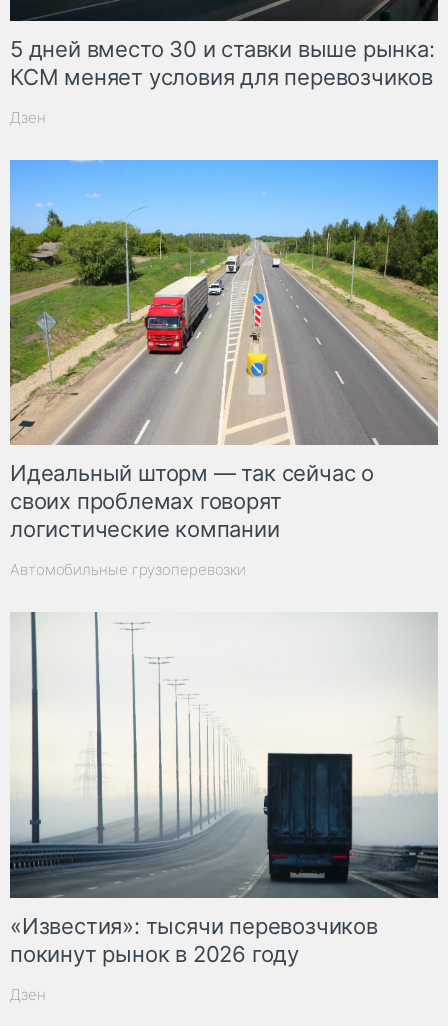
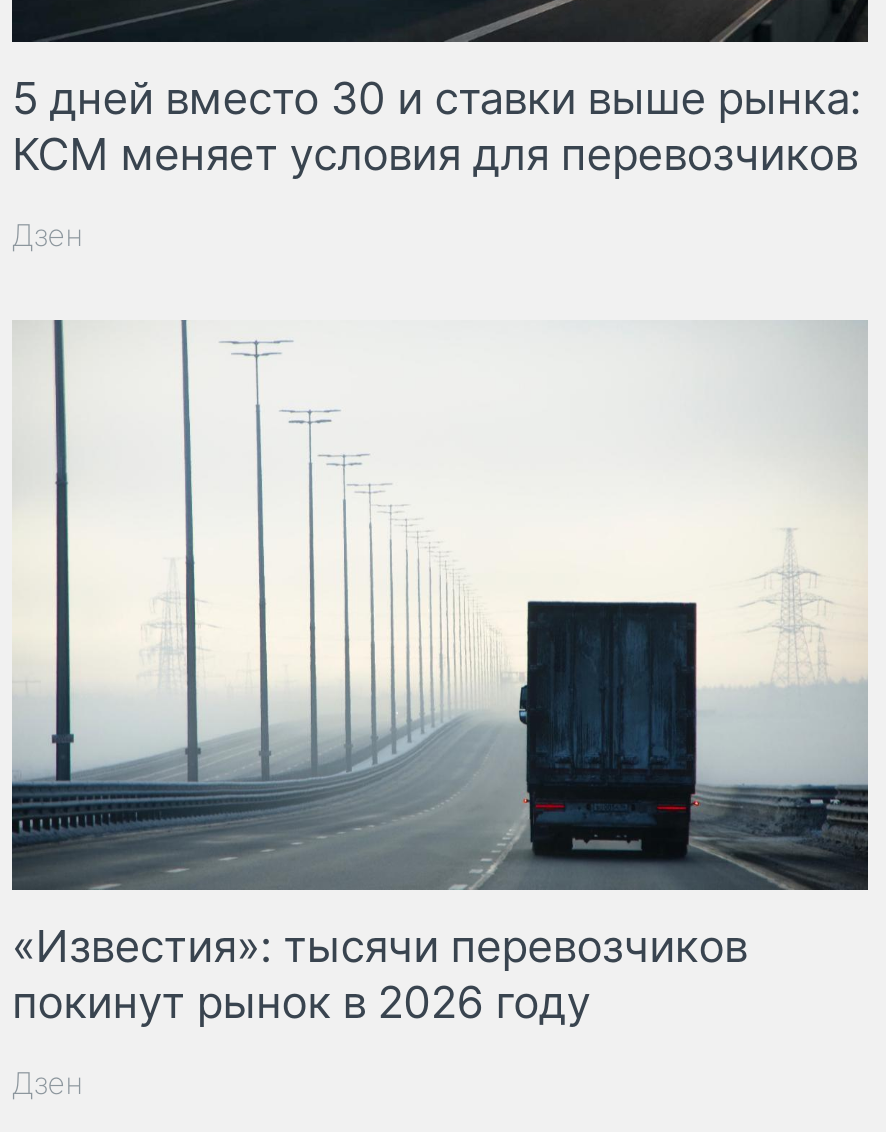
- [image]
- Идеальный шторм — так сейчас о
- своих проблемах говорят
- логистические компании
- Автомобильные грузоперевозки
